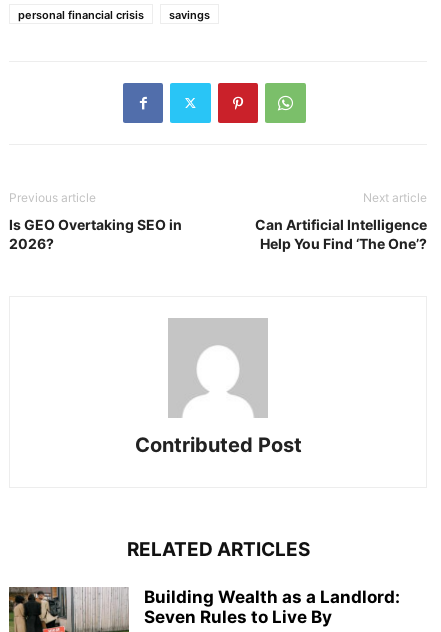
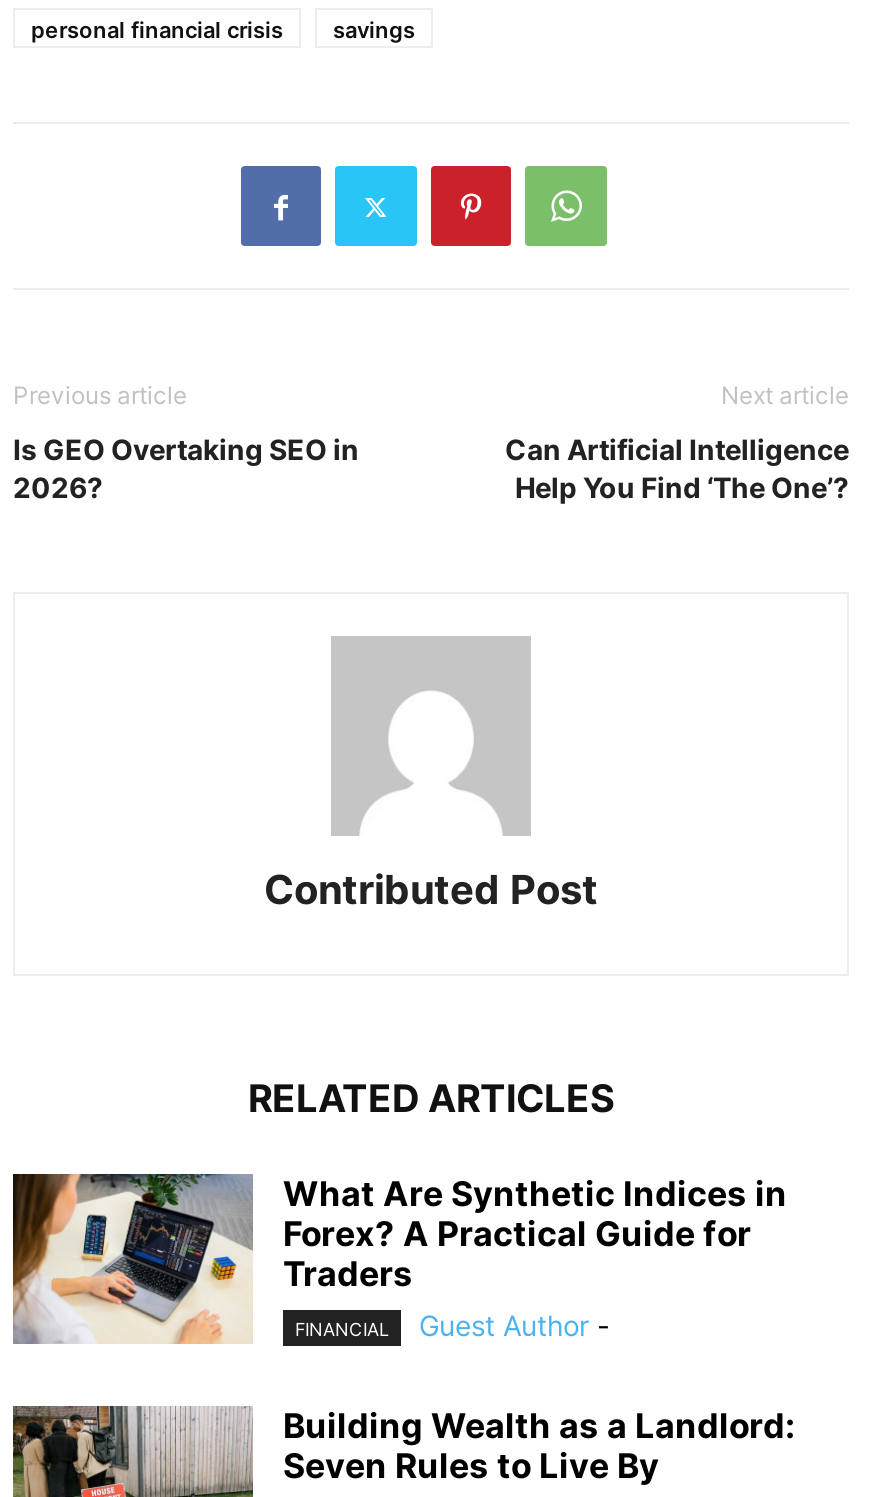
+ [image]
+ What Are Synthetic Indices in
+ Forex? A Practical Guide for
+ Traders
+ FINANCIAL
+ Guest Author -
